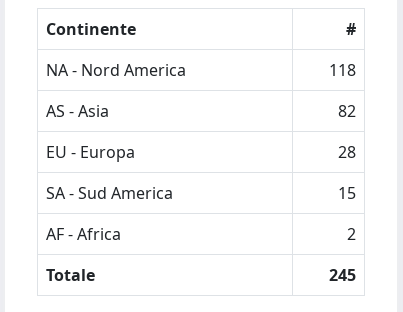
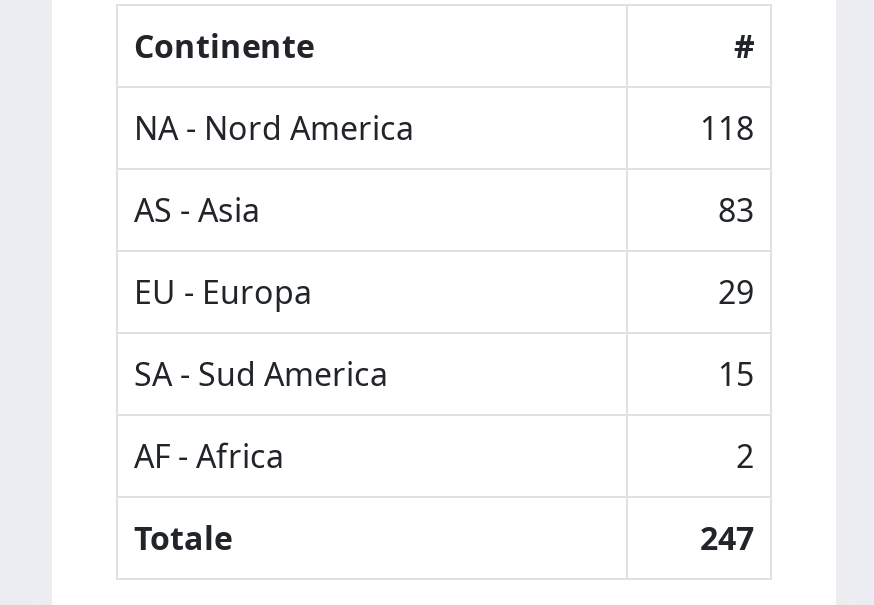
- 82
+ 83

- 28
+ 29

- 245
+ 247
